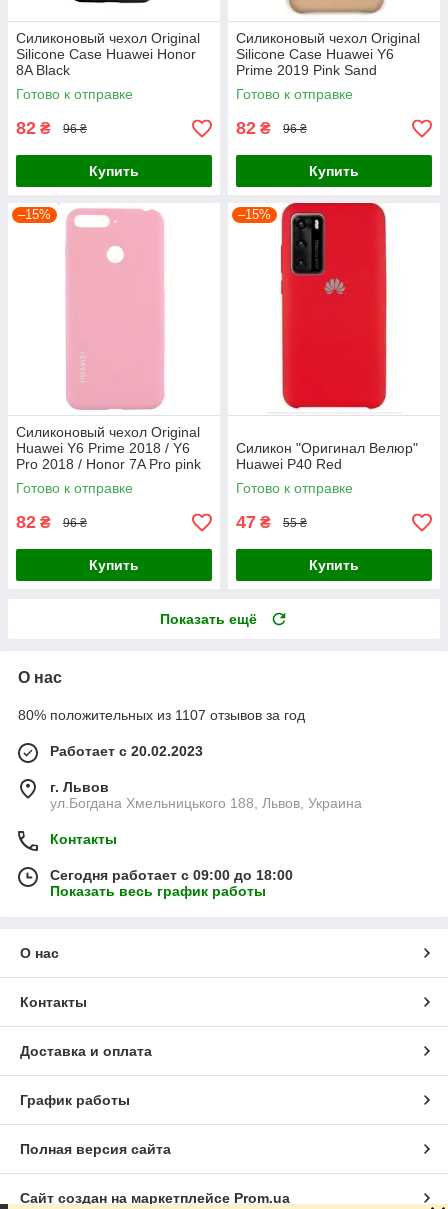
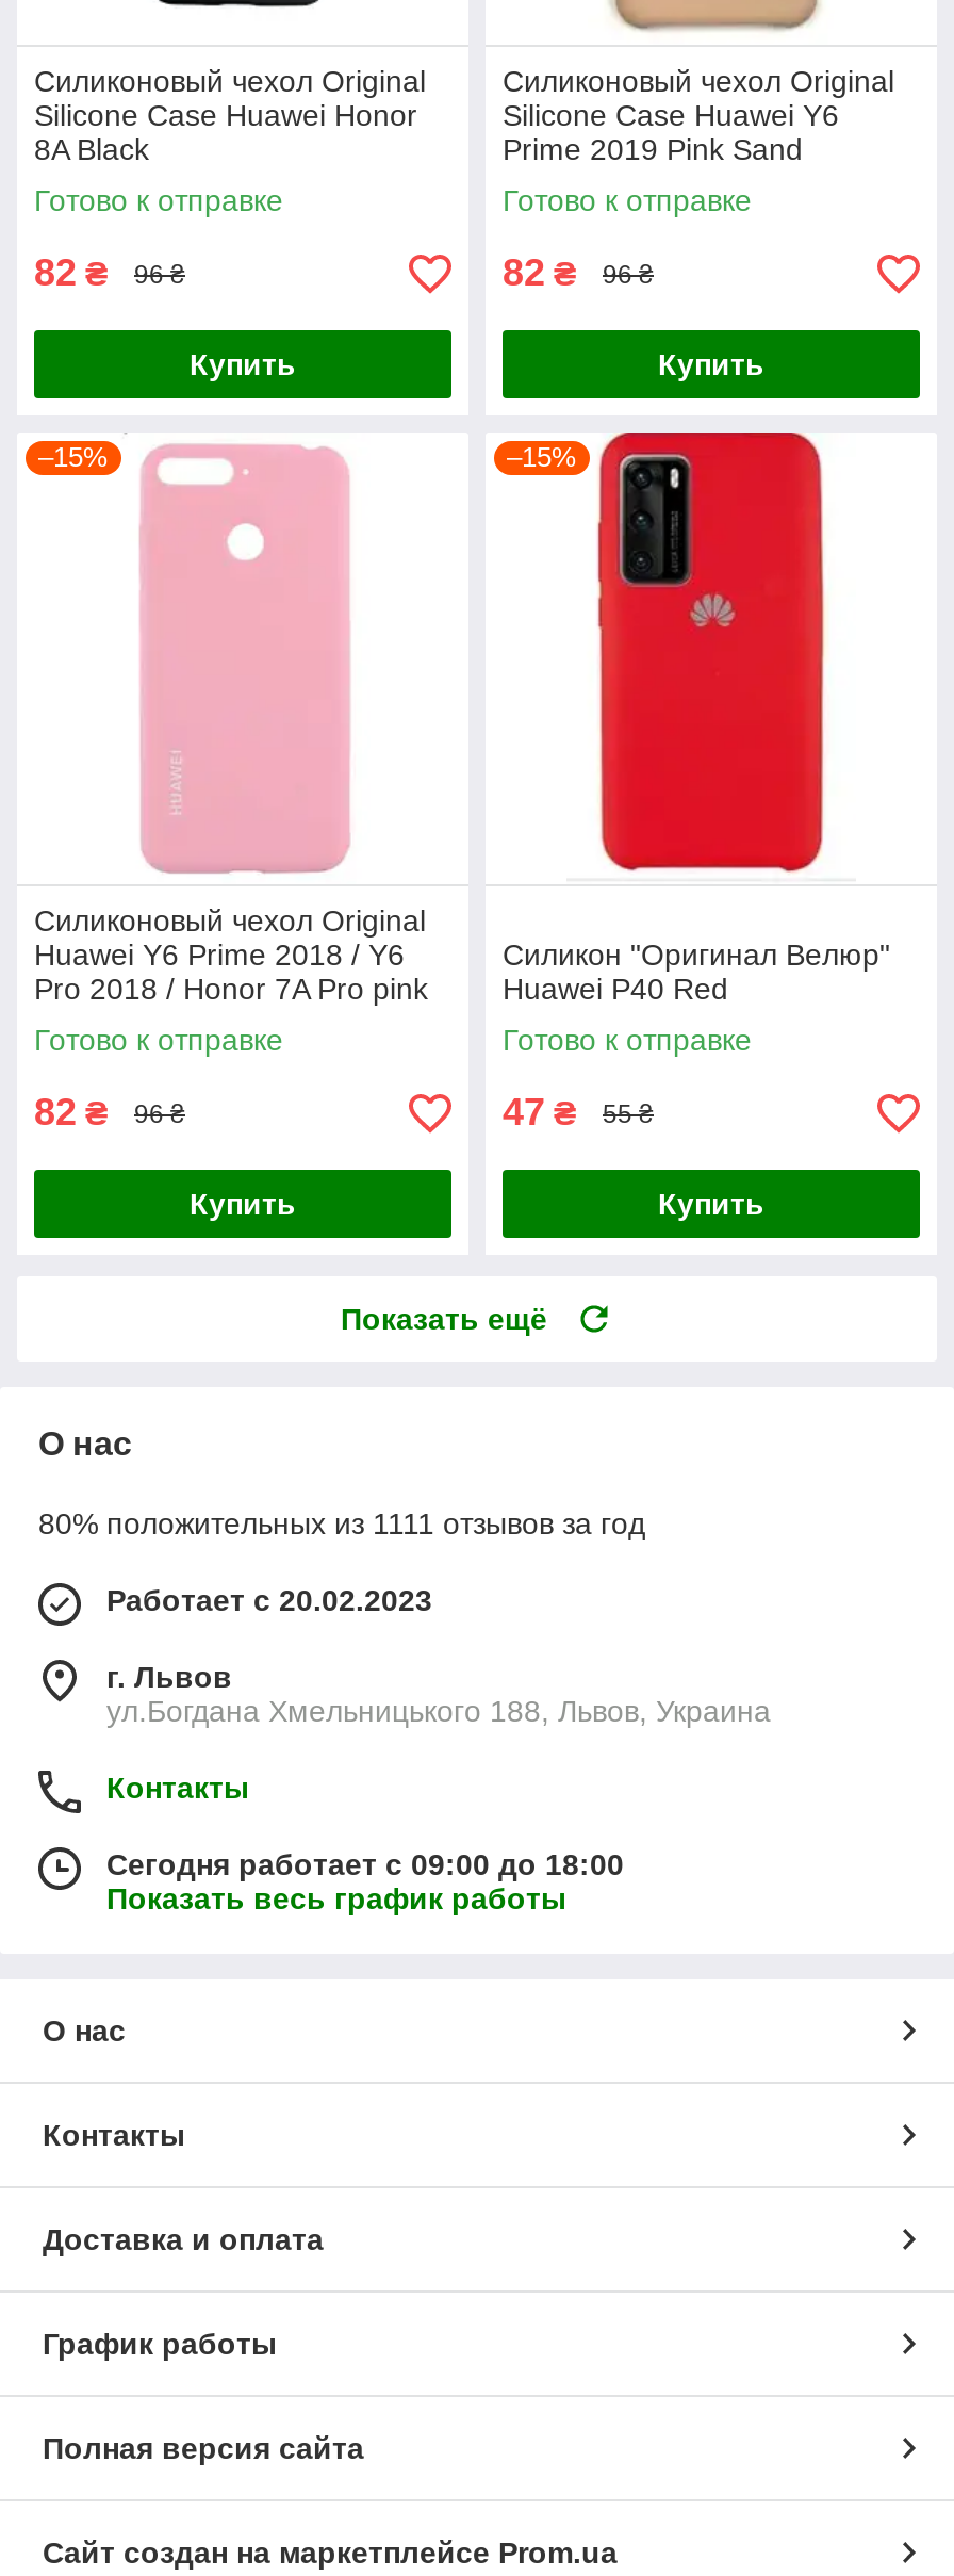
- 80% положительных из 1107 отзывов за год
+ 80% положительных из 1111 отзывов за год
